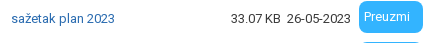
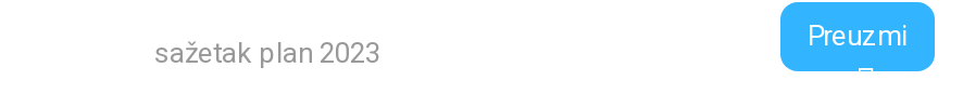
- 33.07 KB 26-05-2023
